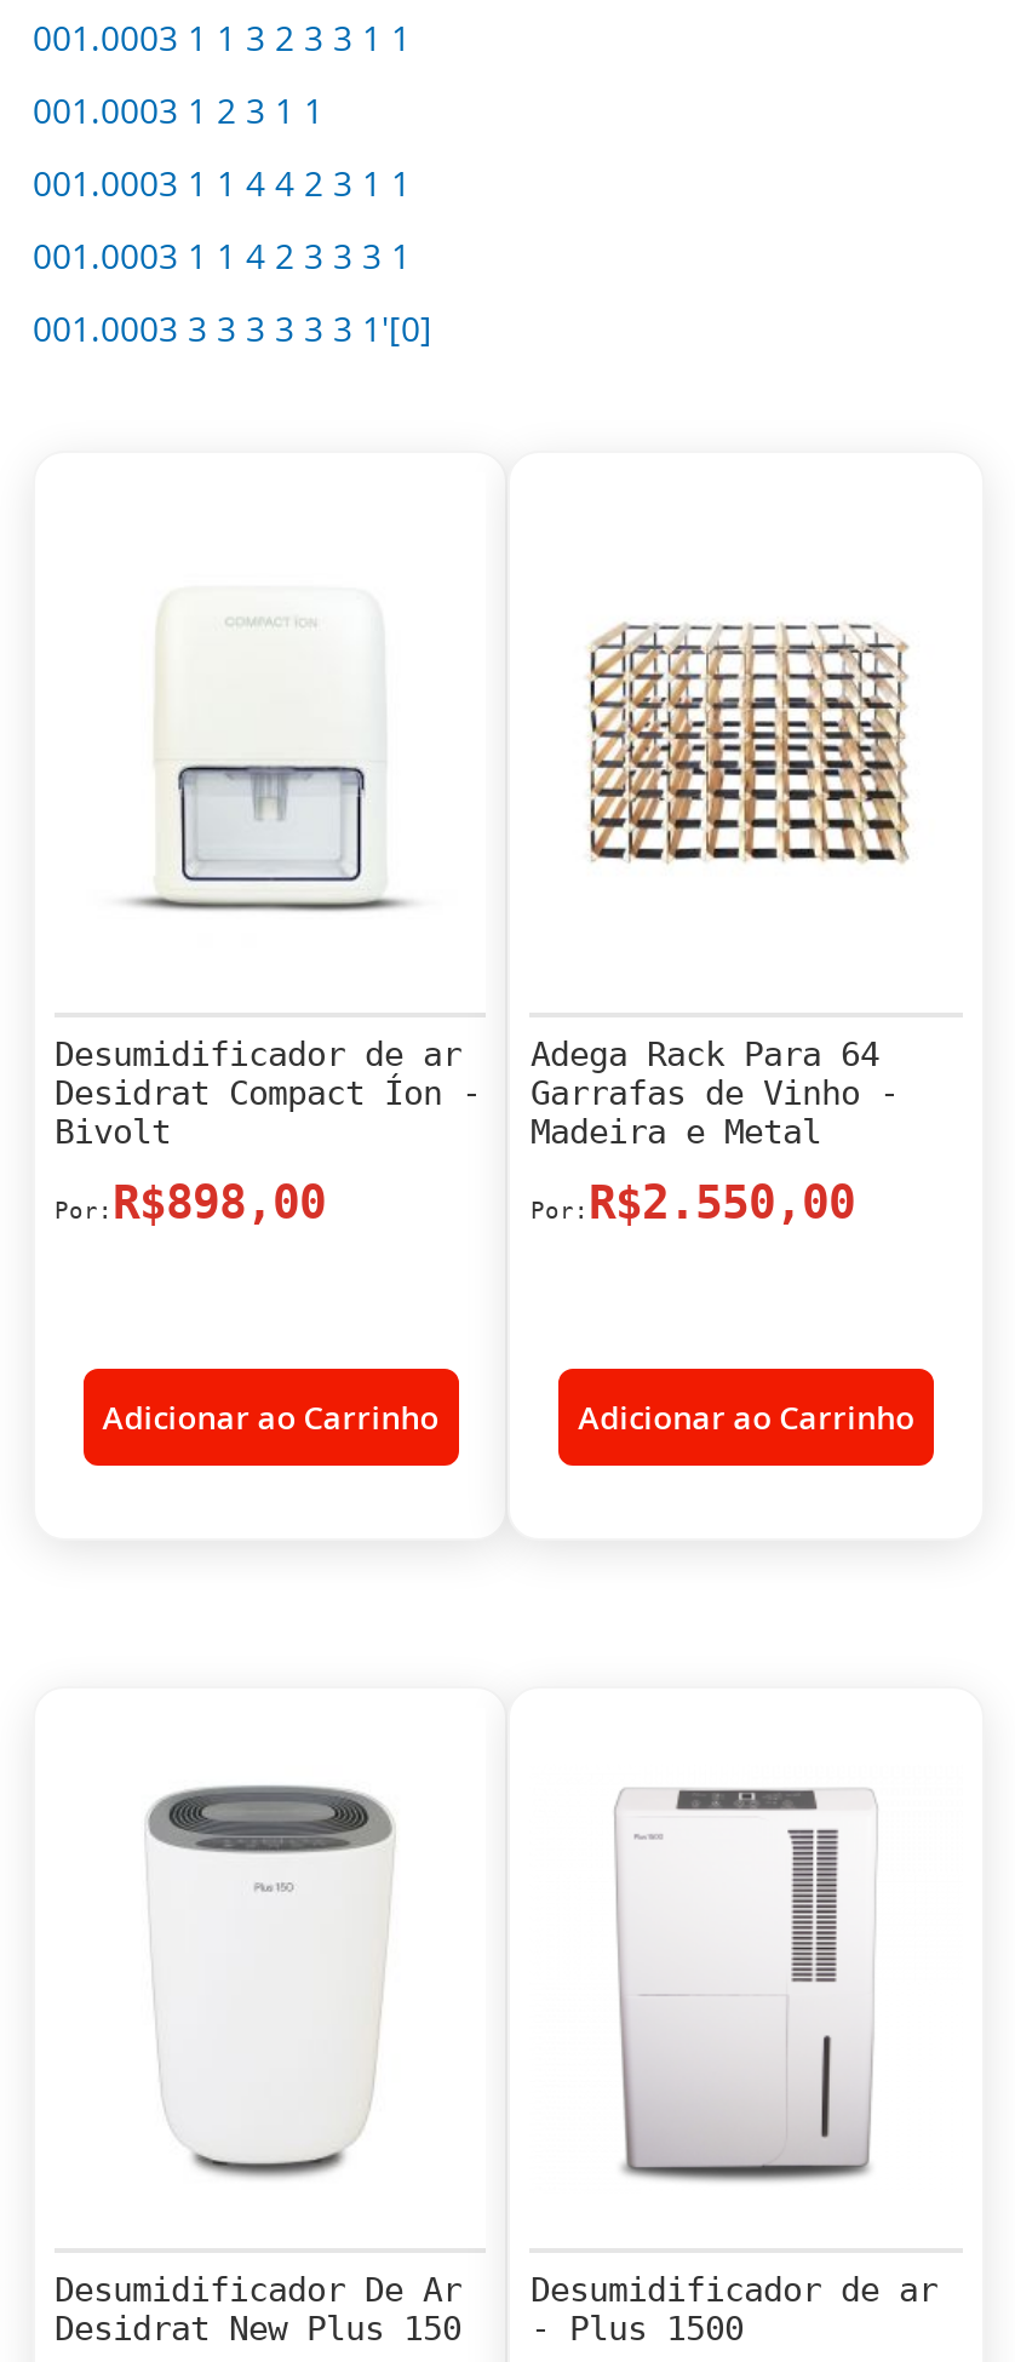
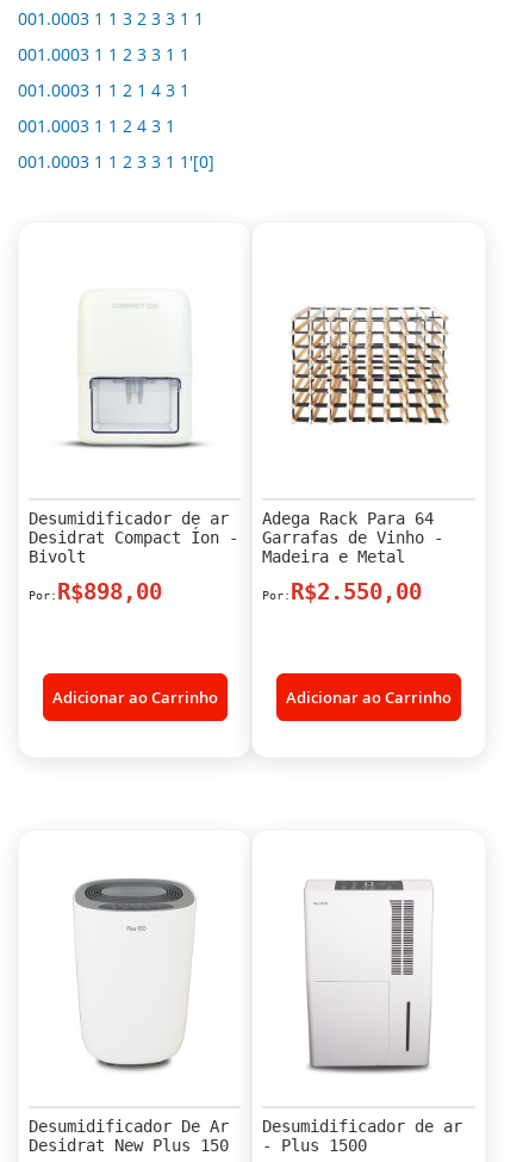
- 001.0003 1 2 3 1 1
+ 001.0003 1 1 2 3 3 1 1

- 001.0003 1 1 4 4 2 3 1 1
+ 001.0003 1 1 2 1 4 3 1

- 001.0003 1 1 4 2 3 3 3 1
+ 001.0003 1 1 2 4 3 1

- 001.0003 3 3 3 3 3 3 1'[0]
+ 001.0003 1 1 2 3 3 1 1'[0]
